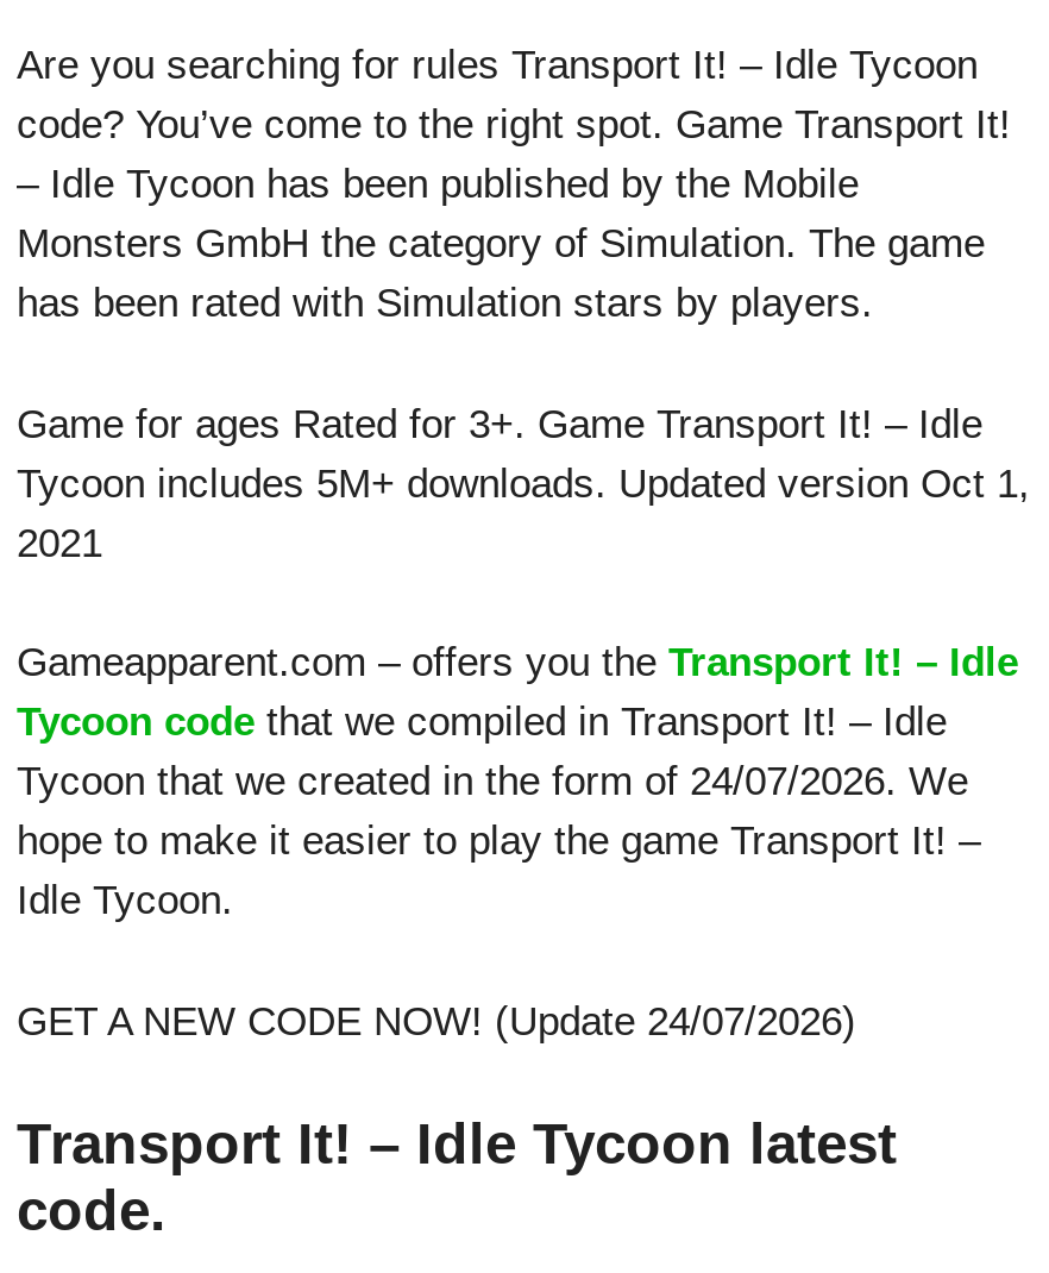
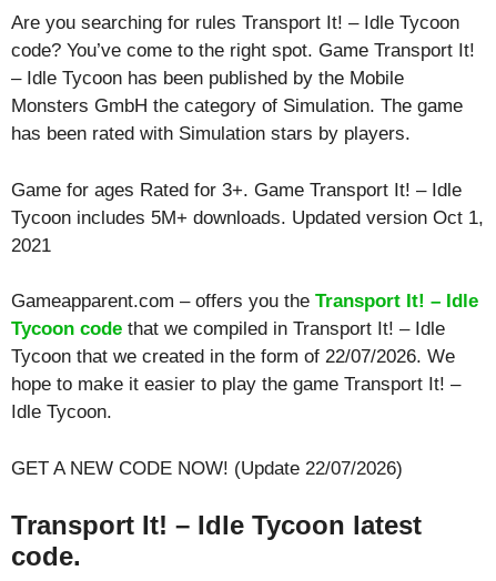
- Tycoon that we created in the form of 24/07/2026. We
+ Tycoon that we created in the form of 22/07/2026. We

- GET A NEW CODE NOW! (Update 24/07/2026)
+ GET A NEW CODE NOW! (Update 22/07/2026)
